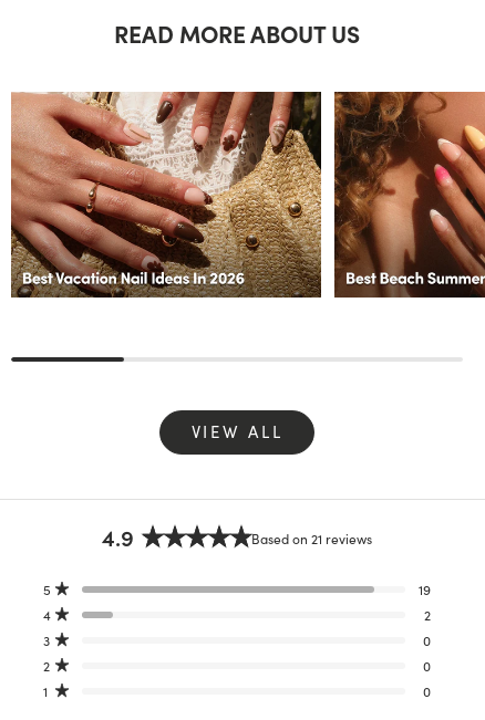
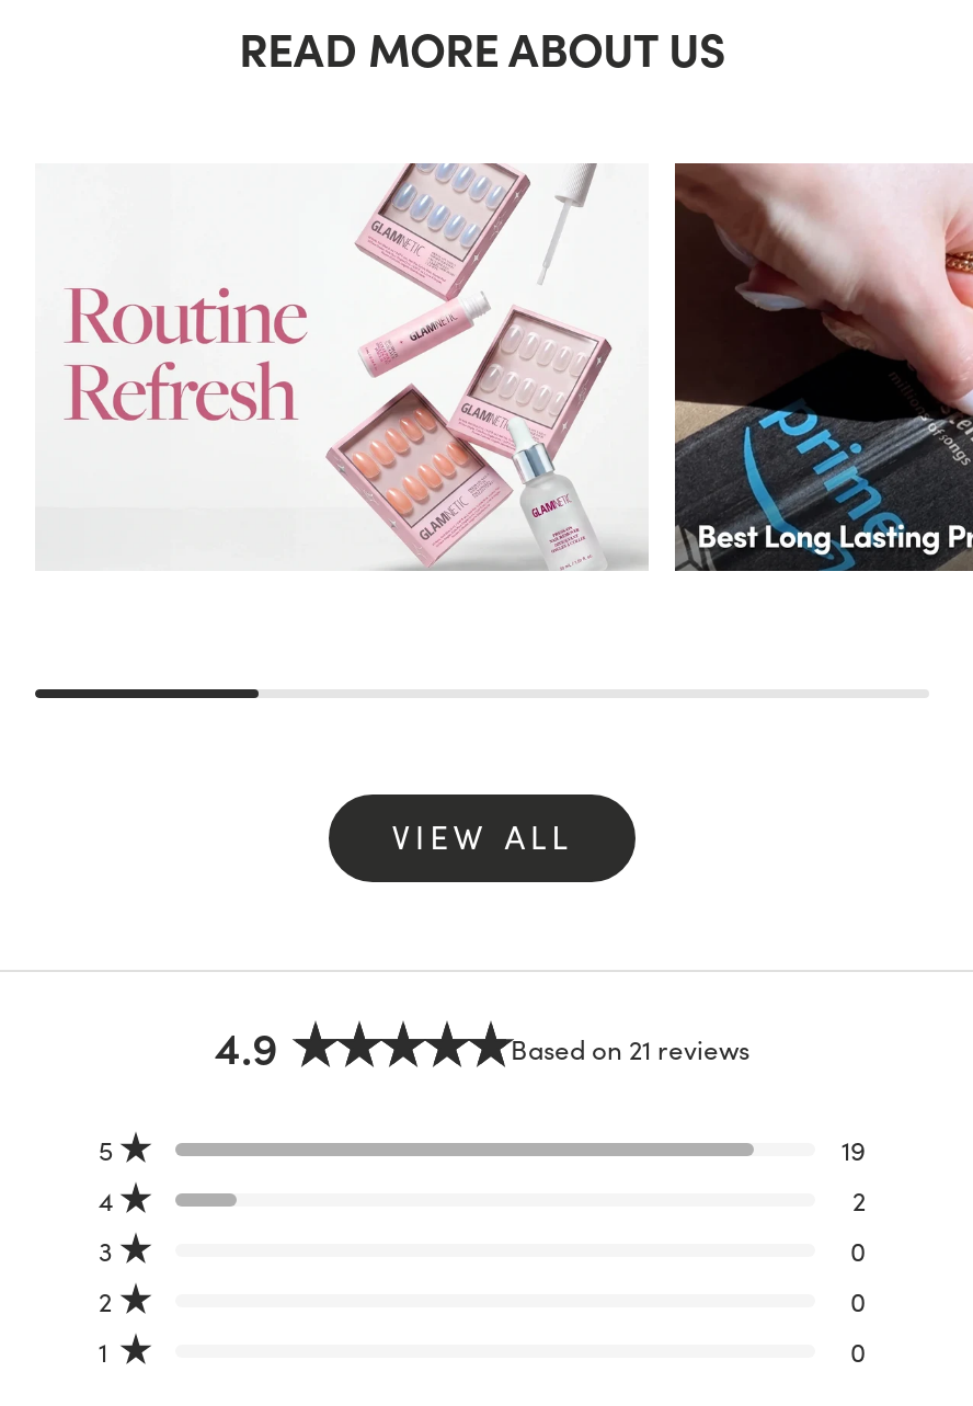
- [image]
+ [image]

- [image]
+ [image]
